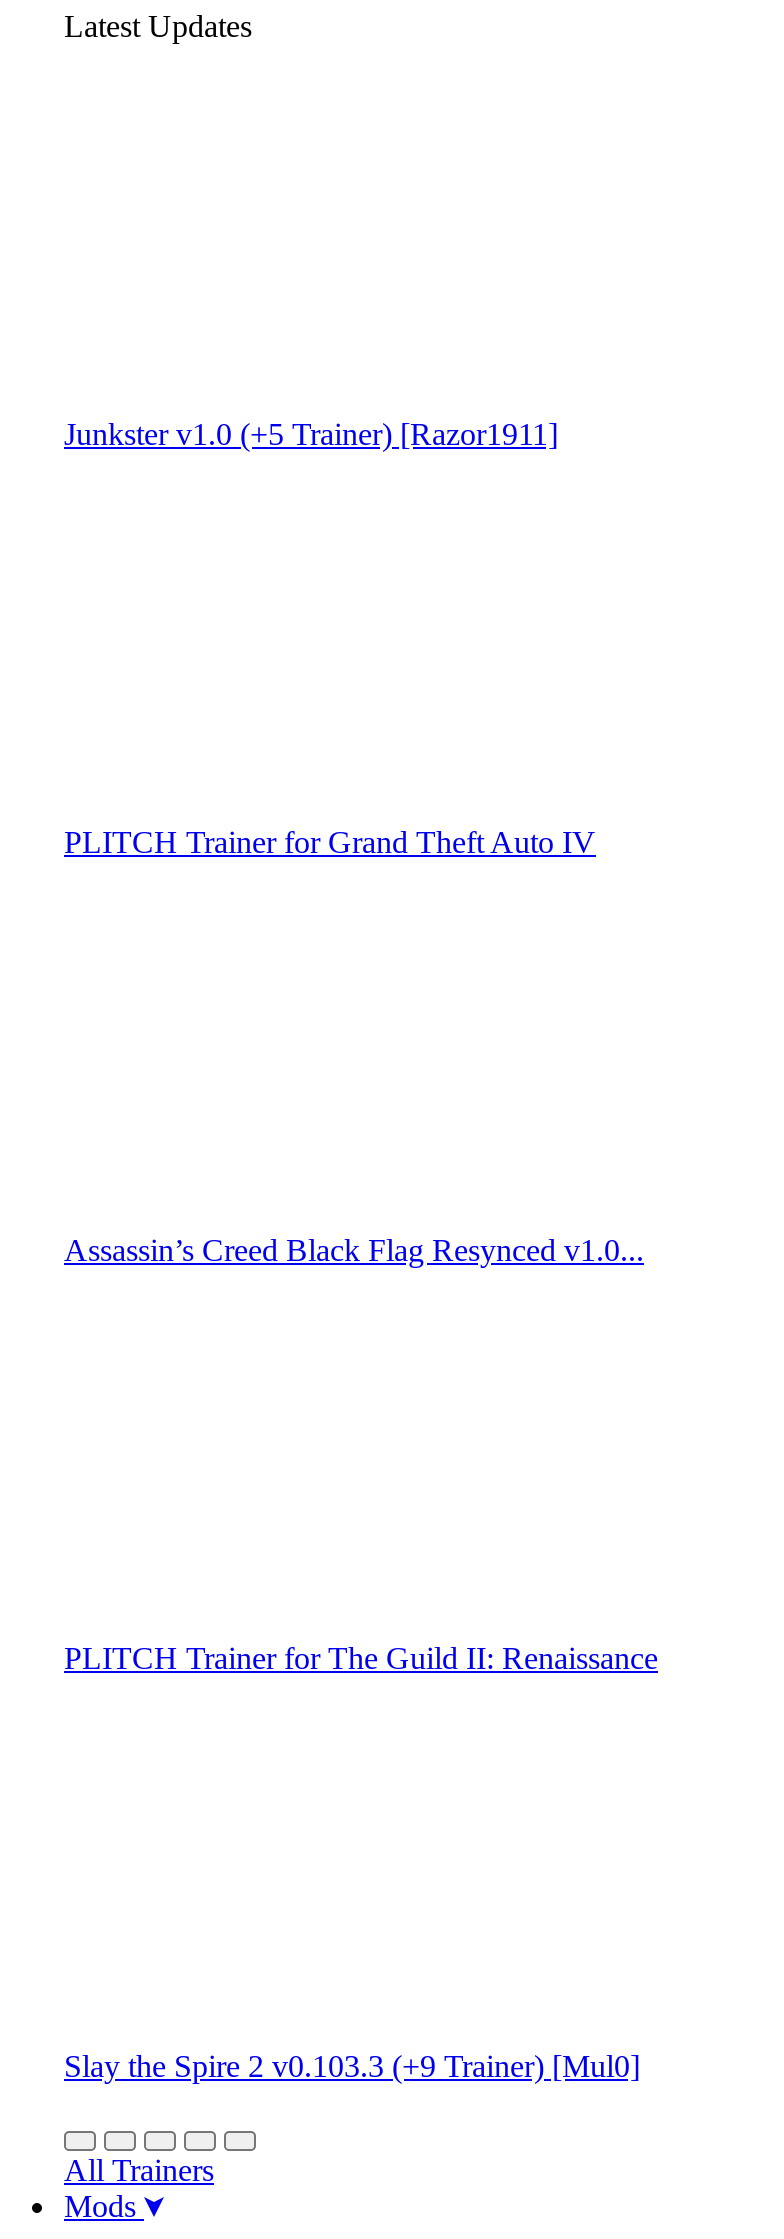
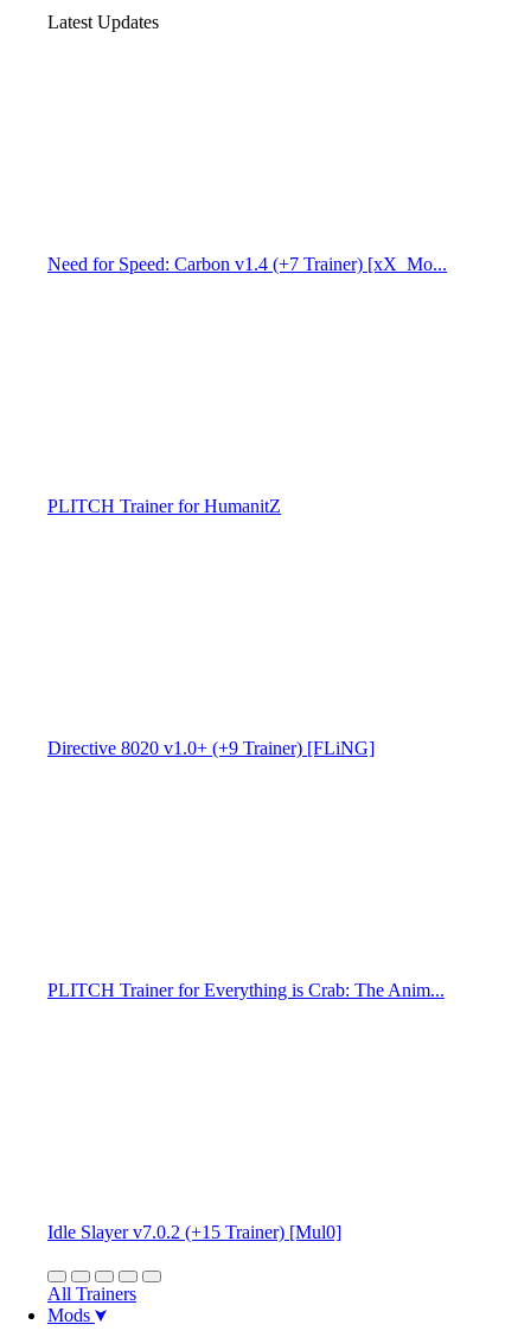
- Junkster v1.0 (+5 Trainer) [Razor1911]
+ Need for Speed: Carbon v1.4 (+7 Trainer) [xX_Mo...

- PLITCH Trainer for Grand Theft Auto IV
+ PLITCH Trainer for HumanitZ

- Assassin’s Creed Black Flag Resynced v1.0...
+ Directive 8020 v1.0+ (+9 Trainer) [FLiNG]

- PLITCH Trainer for The Guild II: Renaissance
+ PLITCH Trainer for Everything is Crab: The Anim...

- Slay the Spire 2 v0.103.3 (+9 Trainer) [Mul0]
+ Idle Slayer v7.0.2 (+15 Trainer) [Mul0]
